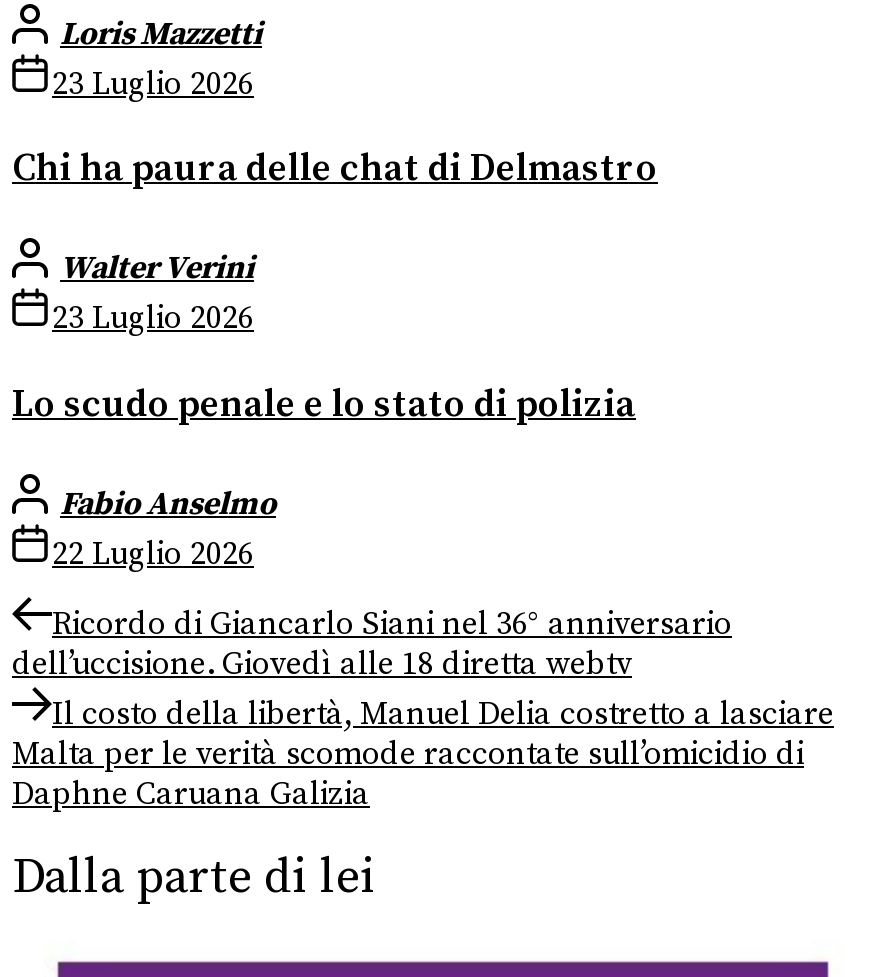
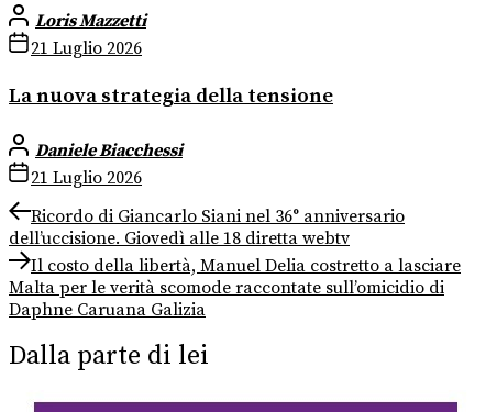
- 23 Luglio 2026
- Chi ha paura delle chat di Delmastro
- Walter Verini
- 23 Luglio 2026
- Lo scudo penale e lo stato di polizia
- Fabio Anselmo
- 22 Luglio 2026
+ 21 Luglio 2026
+ La nuova strategia della tensione
+ Daniele Biacchessi
+ 21 Luglio 2026
